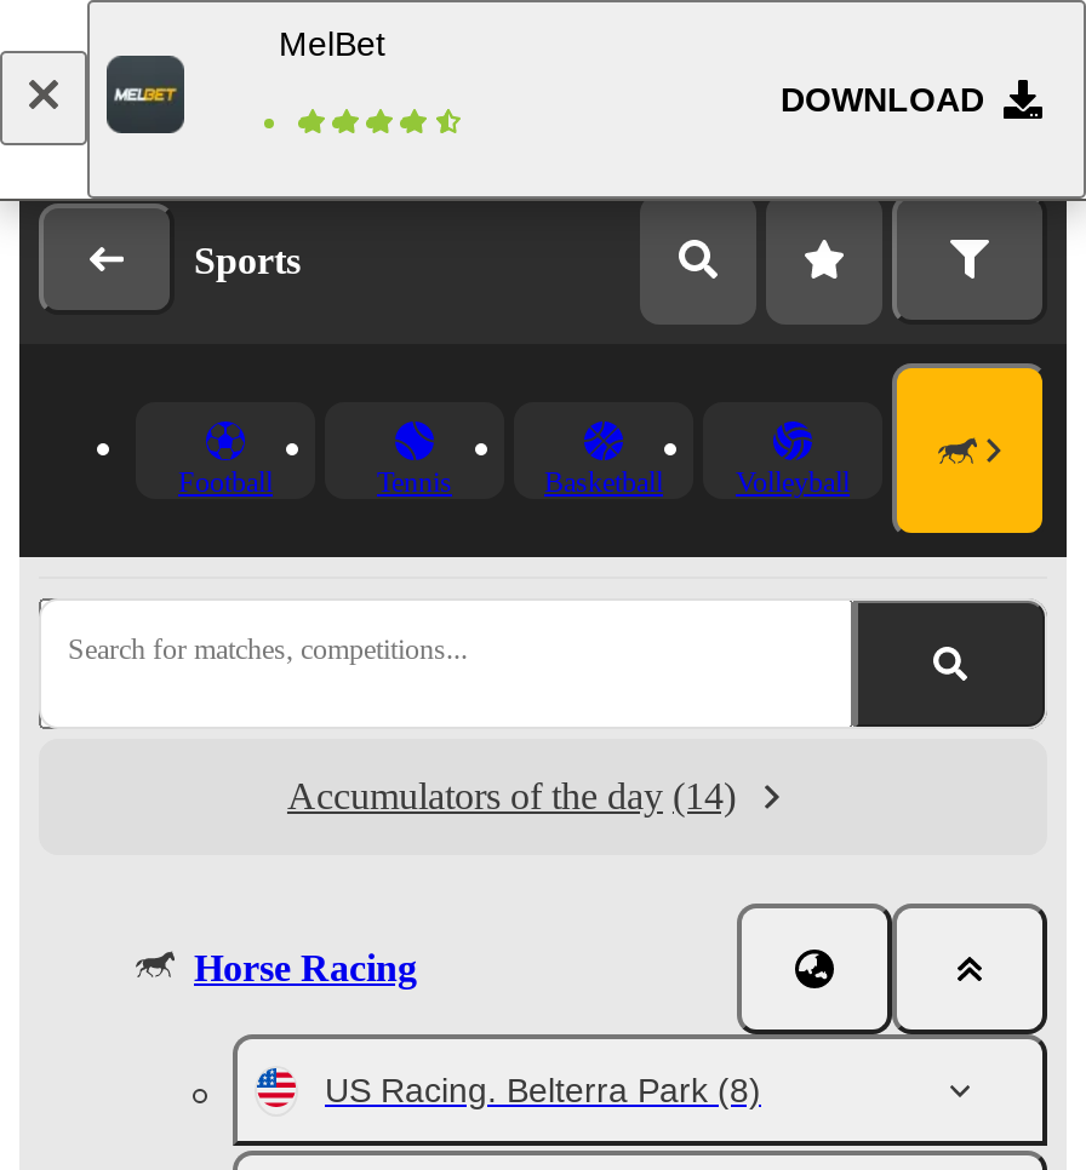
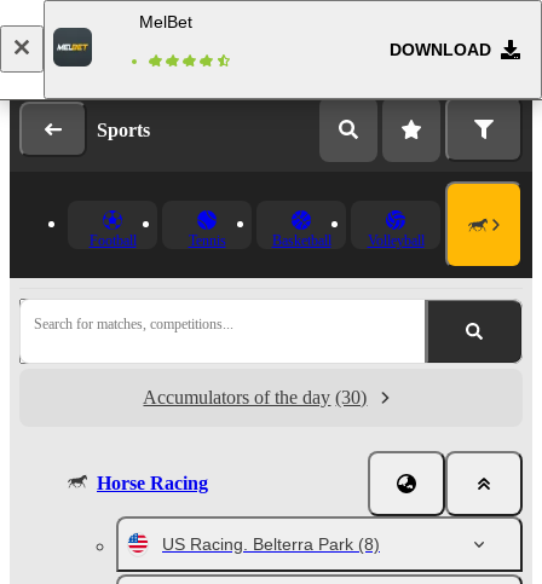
- Accumulators of the day (14)
+ Accumulators of the day (30)
